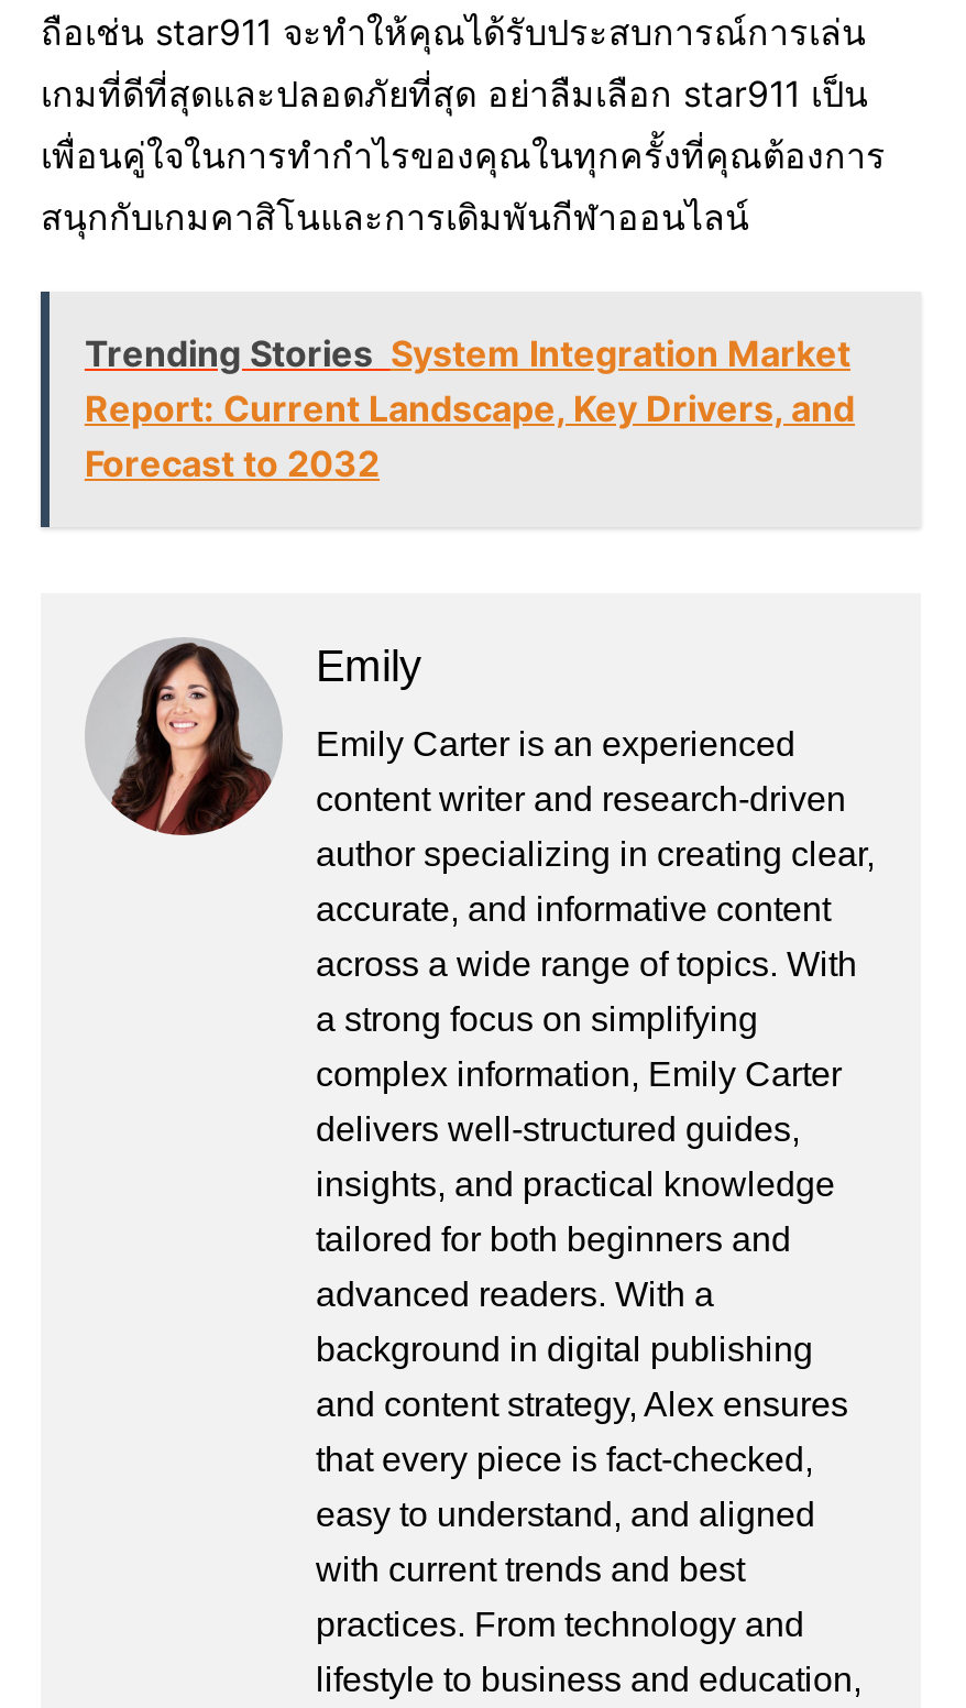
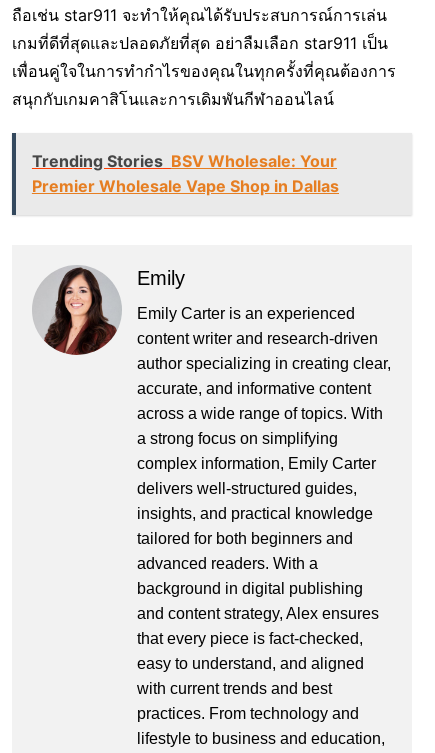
- Trending Stories System Integration Market
- Report: Current Landscape, Key Drivers, and
- Forecast to 2032
+ Trending Stories BSV Wholesale: Your
+ Premier Wholesale Vape Shop in Dallas
